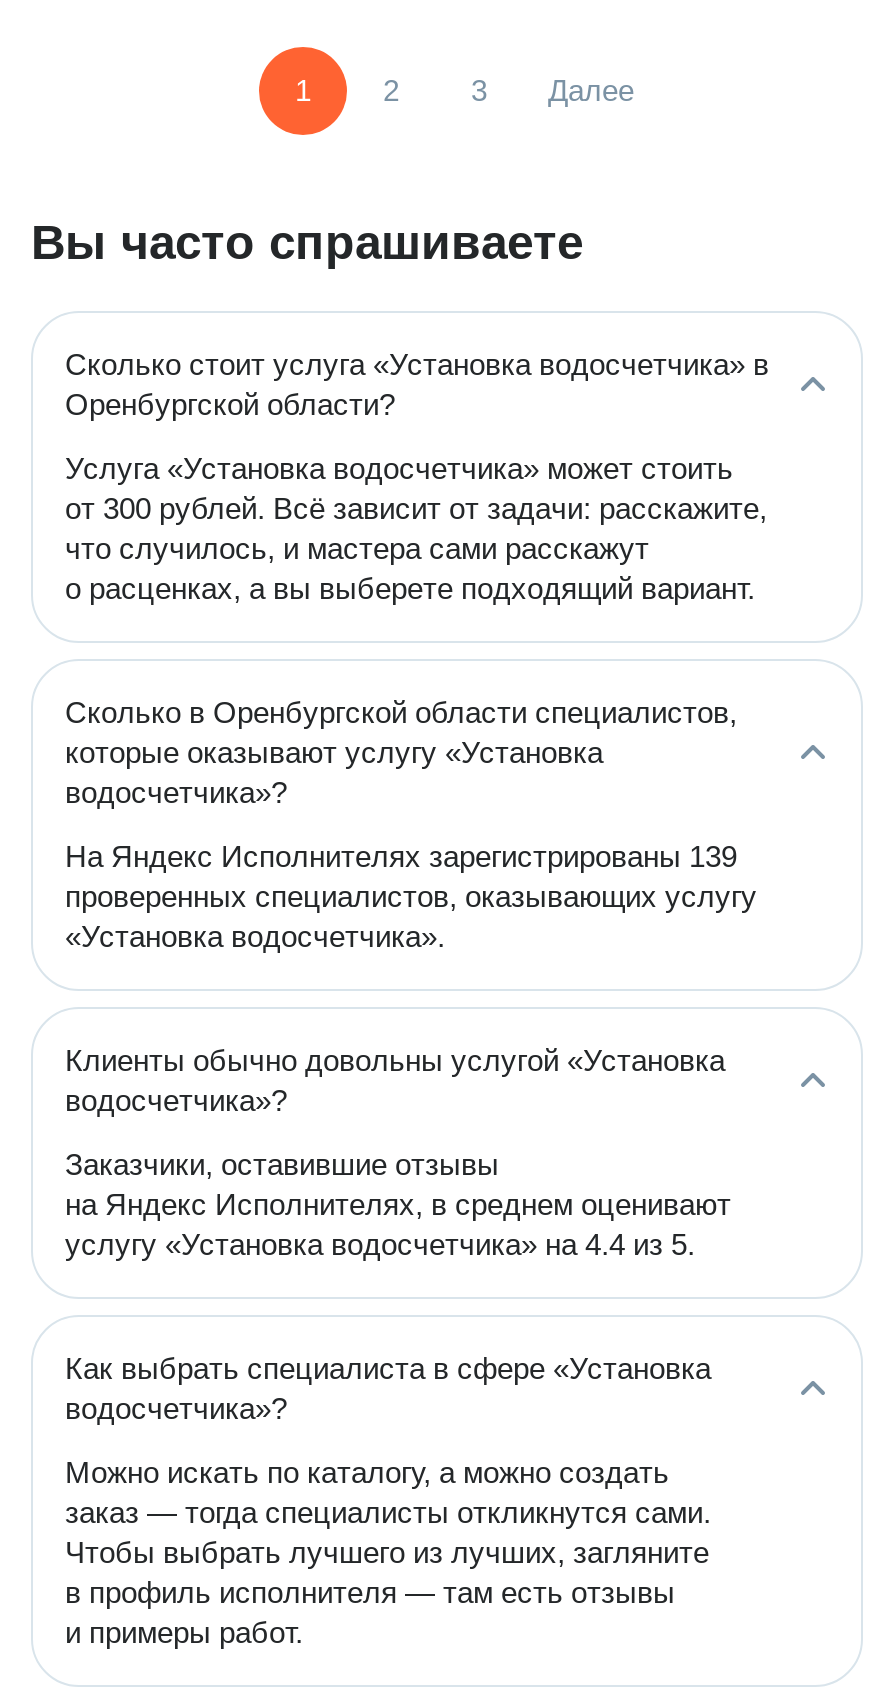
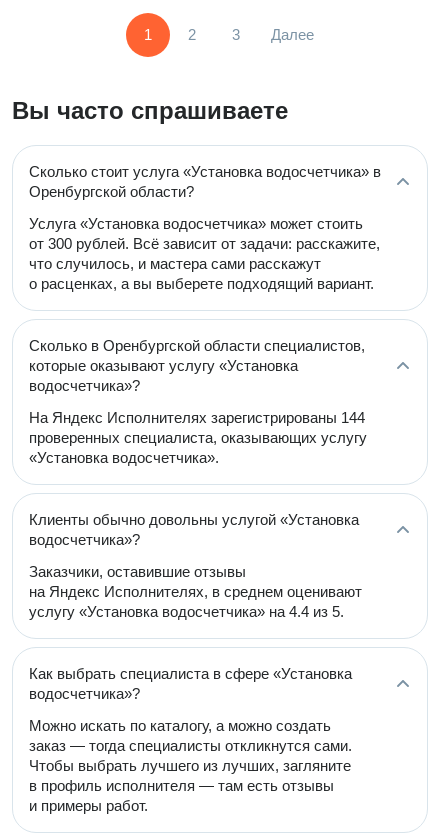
- На Яндекс Исполнителях зарегистрированы 139
+ На Яндекс Исполнителях зарегистрированы 144

- проверенных специалистов, оказывающих услугу
+ проверенных специалиста, оказывающих услугу
